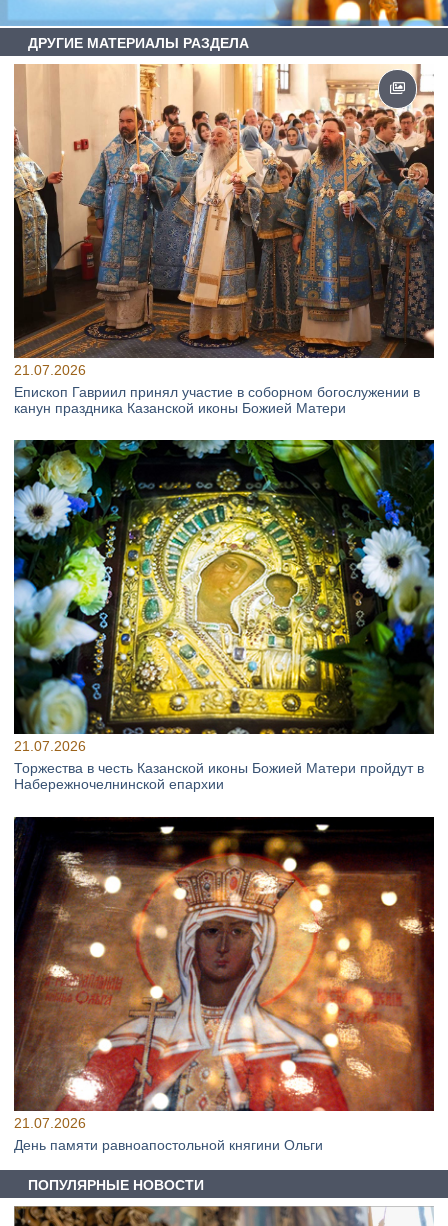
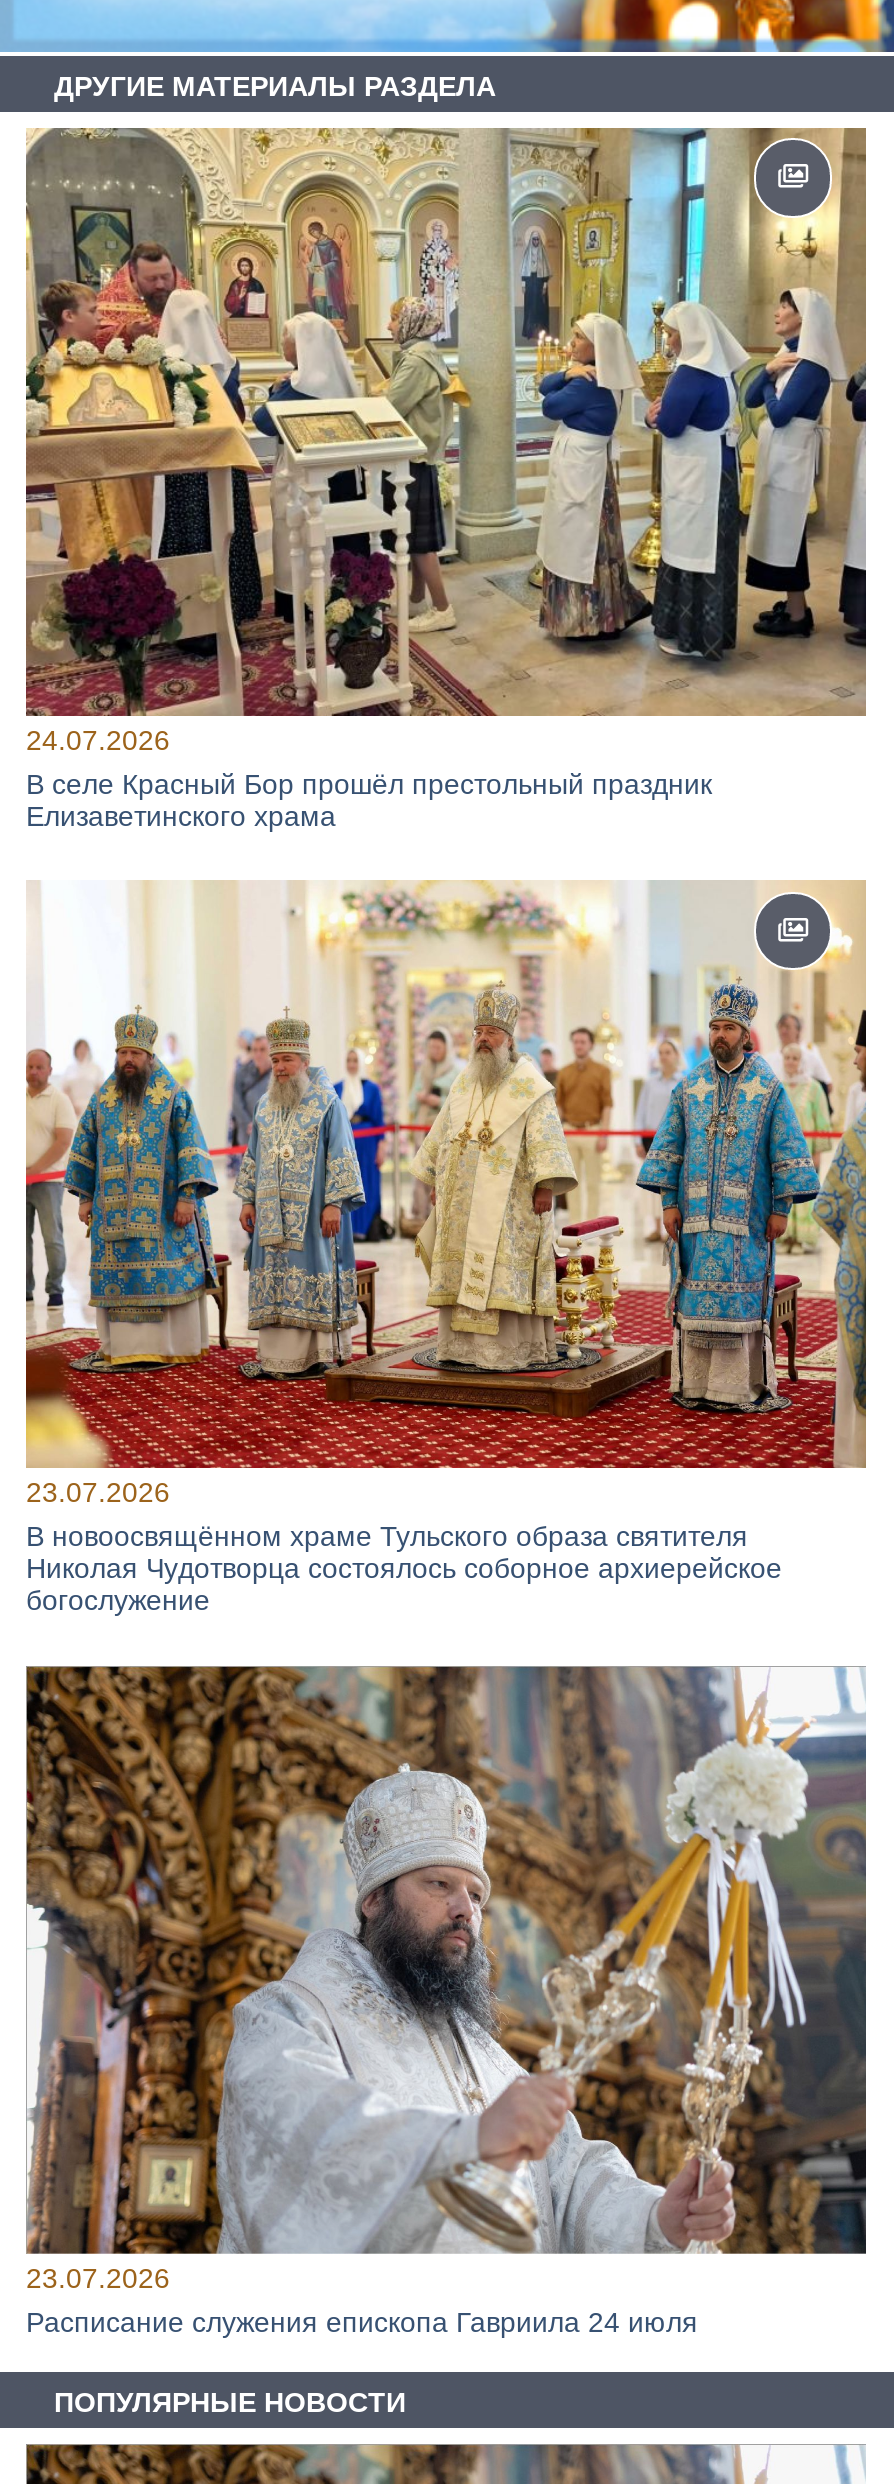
- [image]
- 21.07.2026
- Епископ Гавриил принял участие в соборном богослужении в
- канун праздника Казанской иконы Божией Матери
+ [image]
+ 24.07.2026
+ В селе Красный Бор прошёл престольный праздник
+ Елизаветинского храма

- [image]
- 21.07.2026
- Торжества в честь Казанской иконы Божией Матери пройдут в
- Набережночелнинской епархии
+ [image]
+ 23.07.2026
+ В новоосвящённом храме Тульского образа святителя
+ Николая Чудотворца состоялось соборное архиерейское
+ богослужение

- [image]
- 21.07.2026
- День памяти равноапостольной княгини Ольги
+ [image]
+ 23.07.2026
+ Расписание служения епископа Гавриила 24 июля
